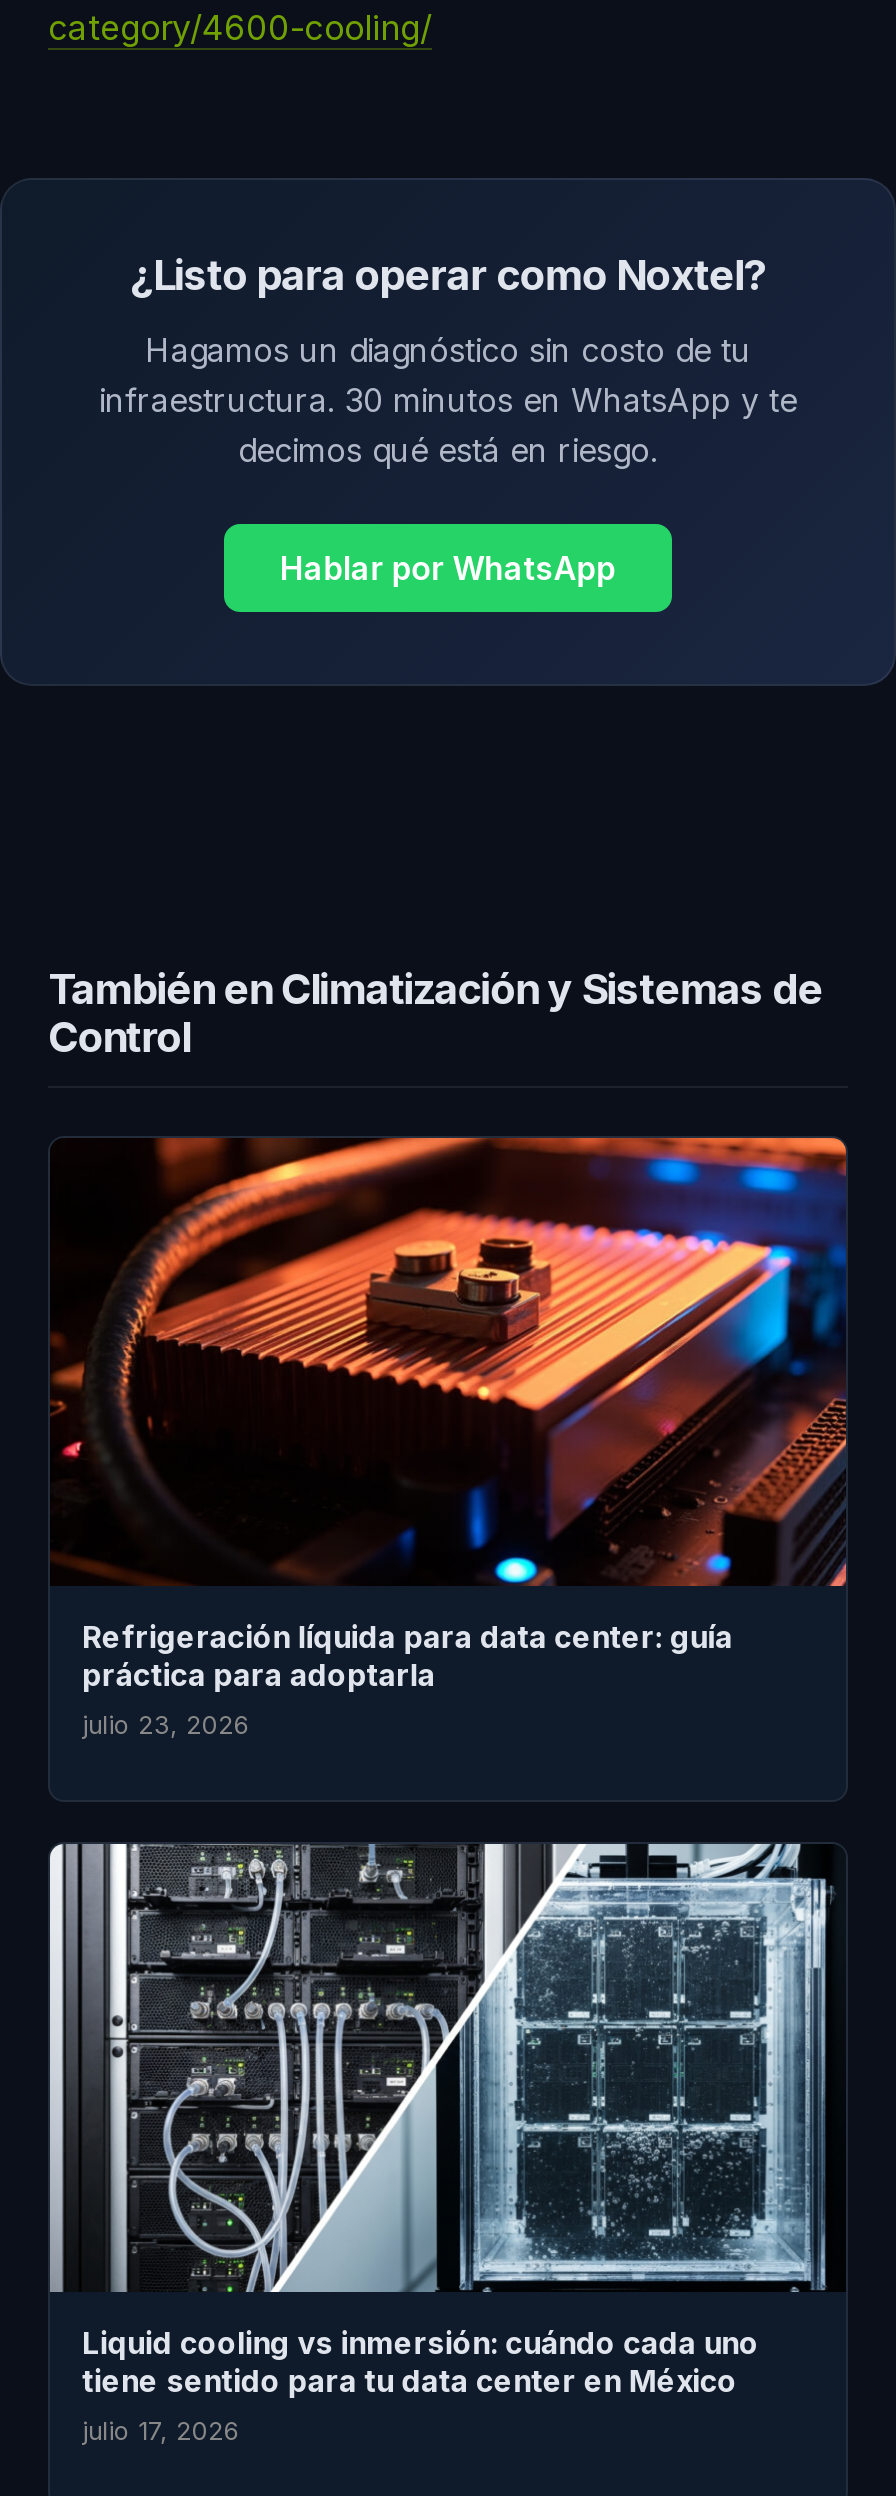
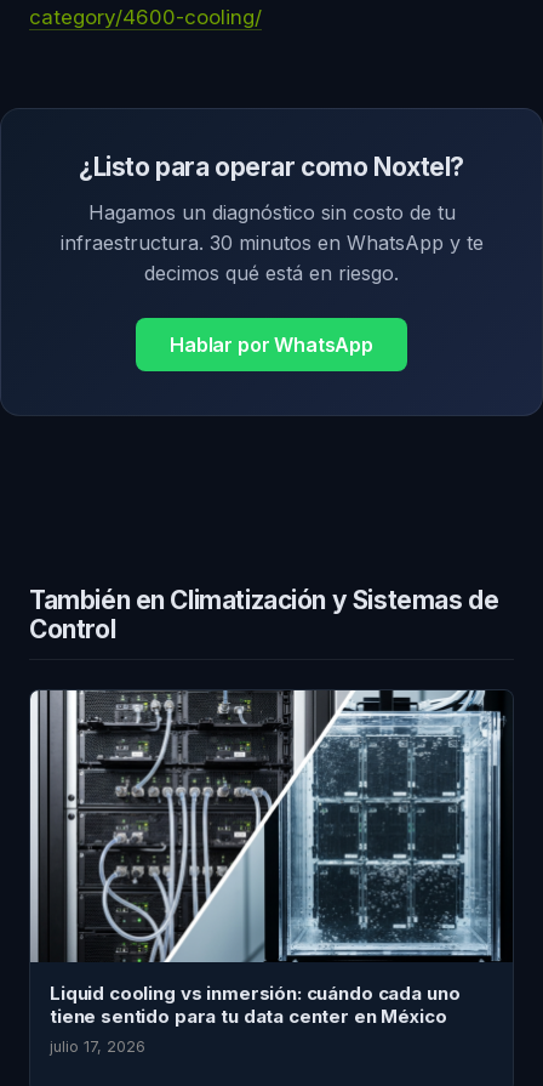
- [image]
- Refrigeración líquida para data center: guía
- práctica para adoptarla
- julio 23, 2026
